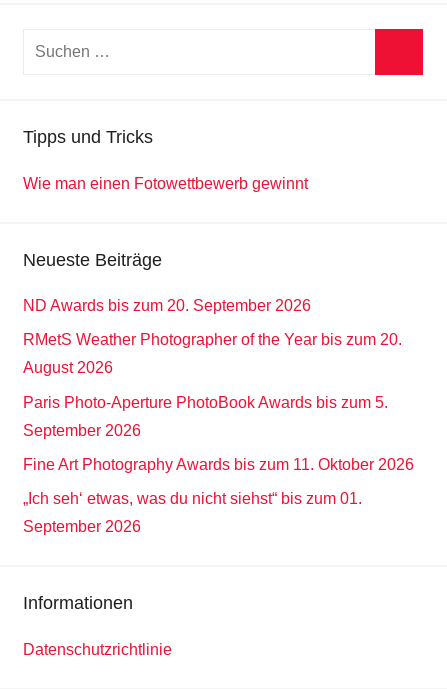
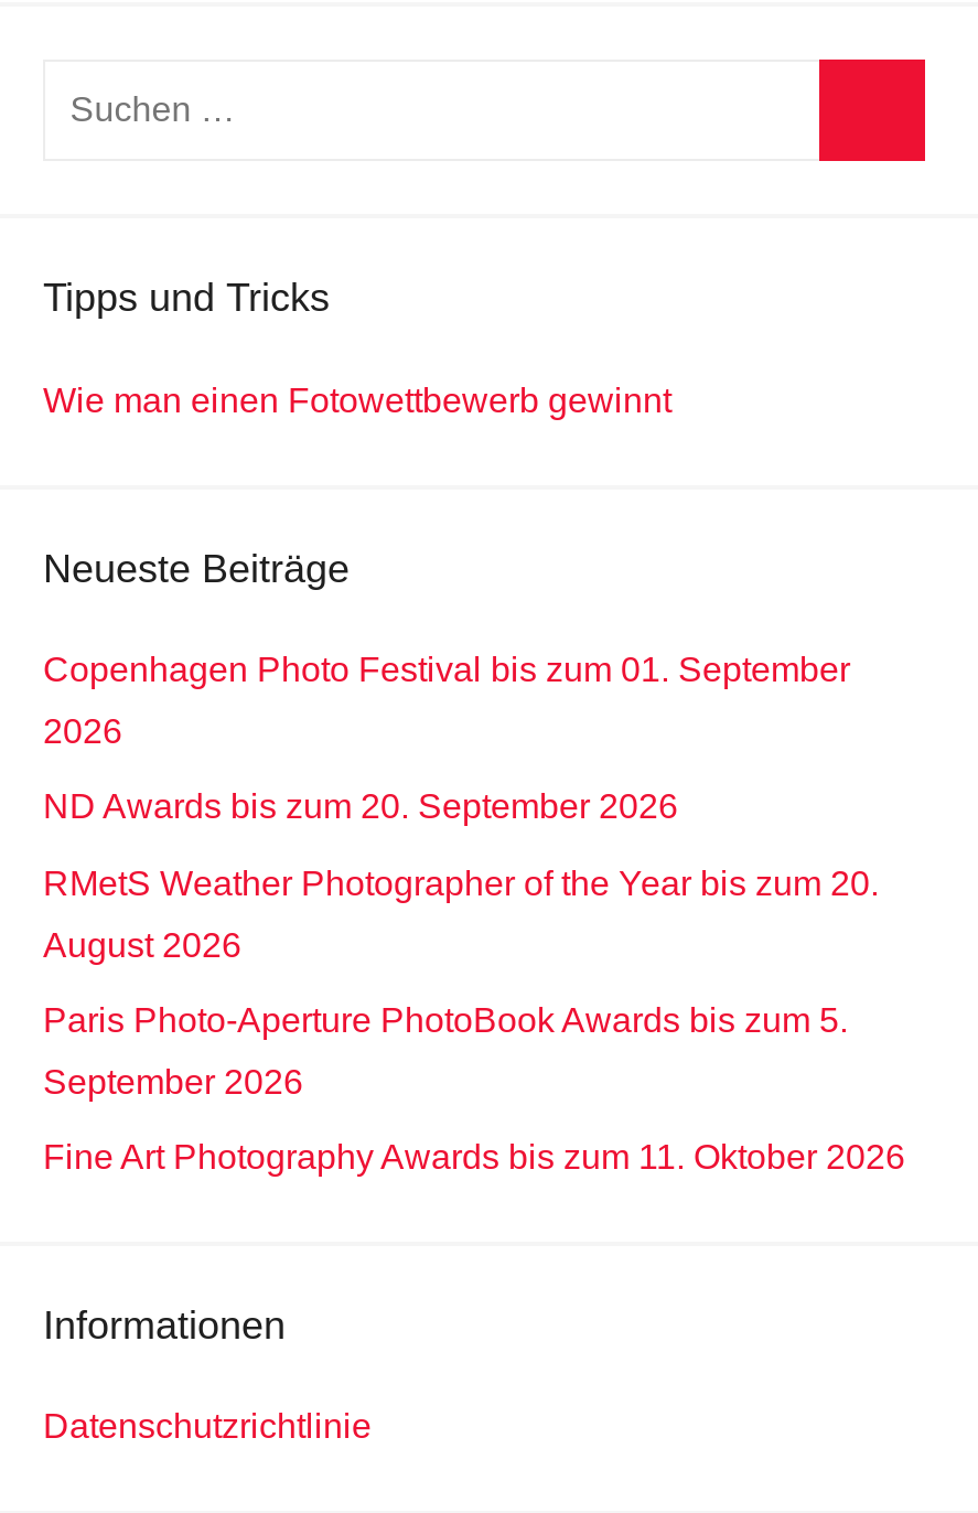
+ Copenhagen Photo Festival bis zum 01. September
+ 2026

moved down: ND Awards bis zum 20. September 2026 | RMetS Weather Photographer of the Year bis zum 20. | August 2026 | Paris Photo-Aperture PhotoBook Awards bis zum 5. | September 2026 | Fine Art Photography Awards bis zum 11. Oktober 2026

- „Ich seh‘ etwas, was du nicht siehst“ bis zum 01.
- September 2026
